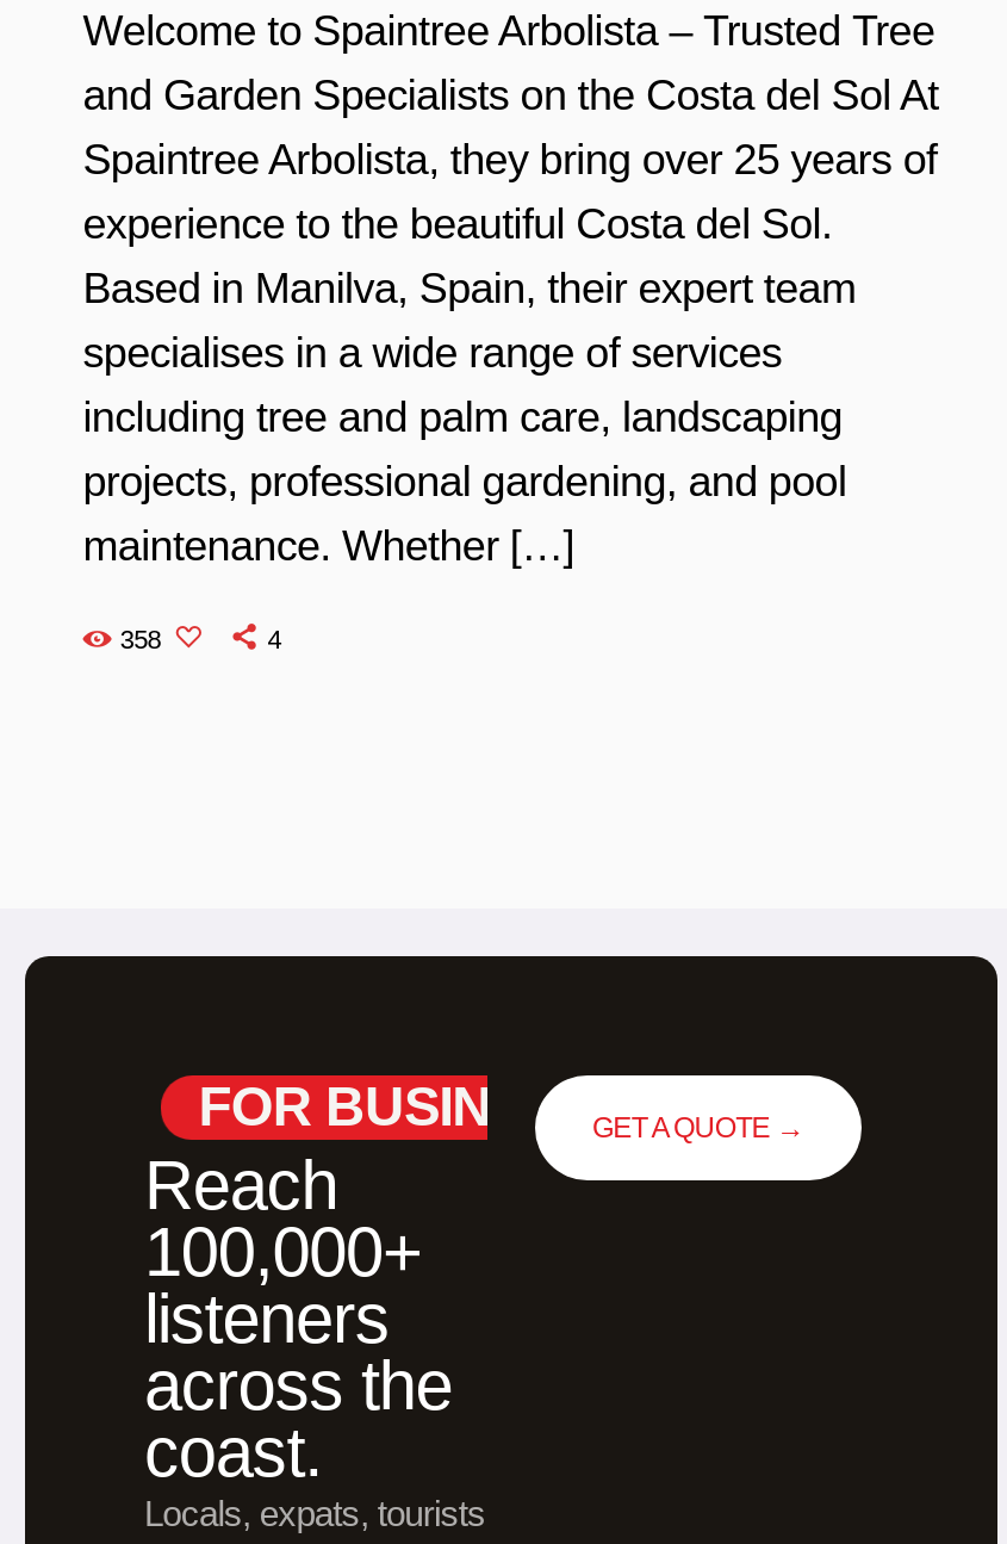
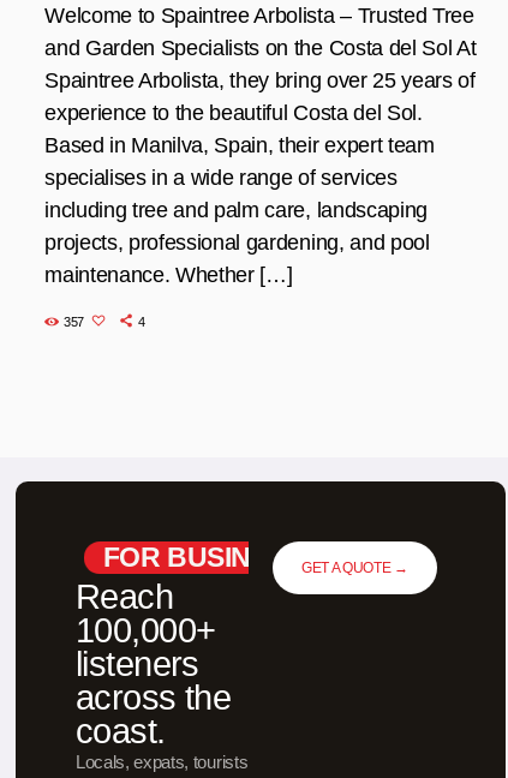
- 358
+ 357
